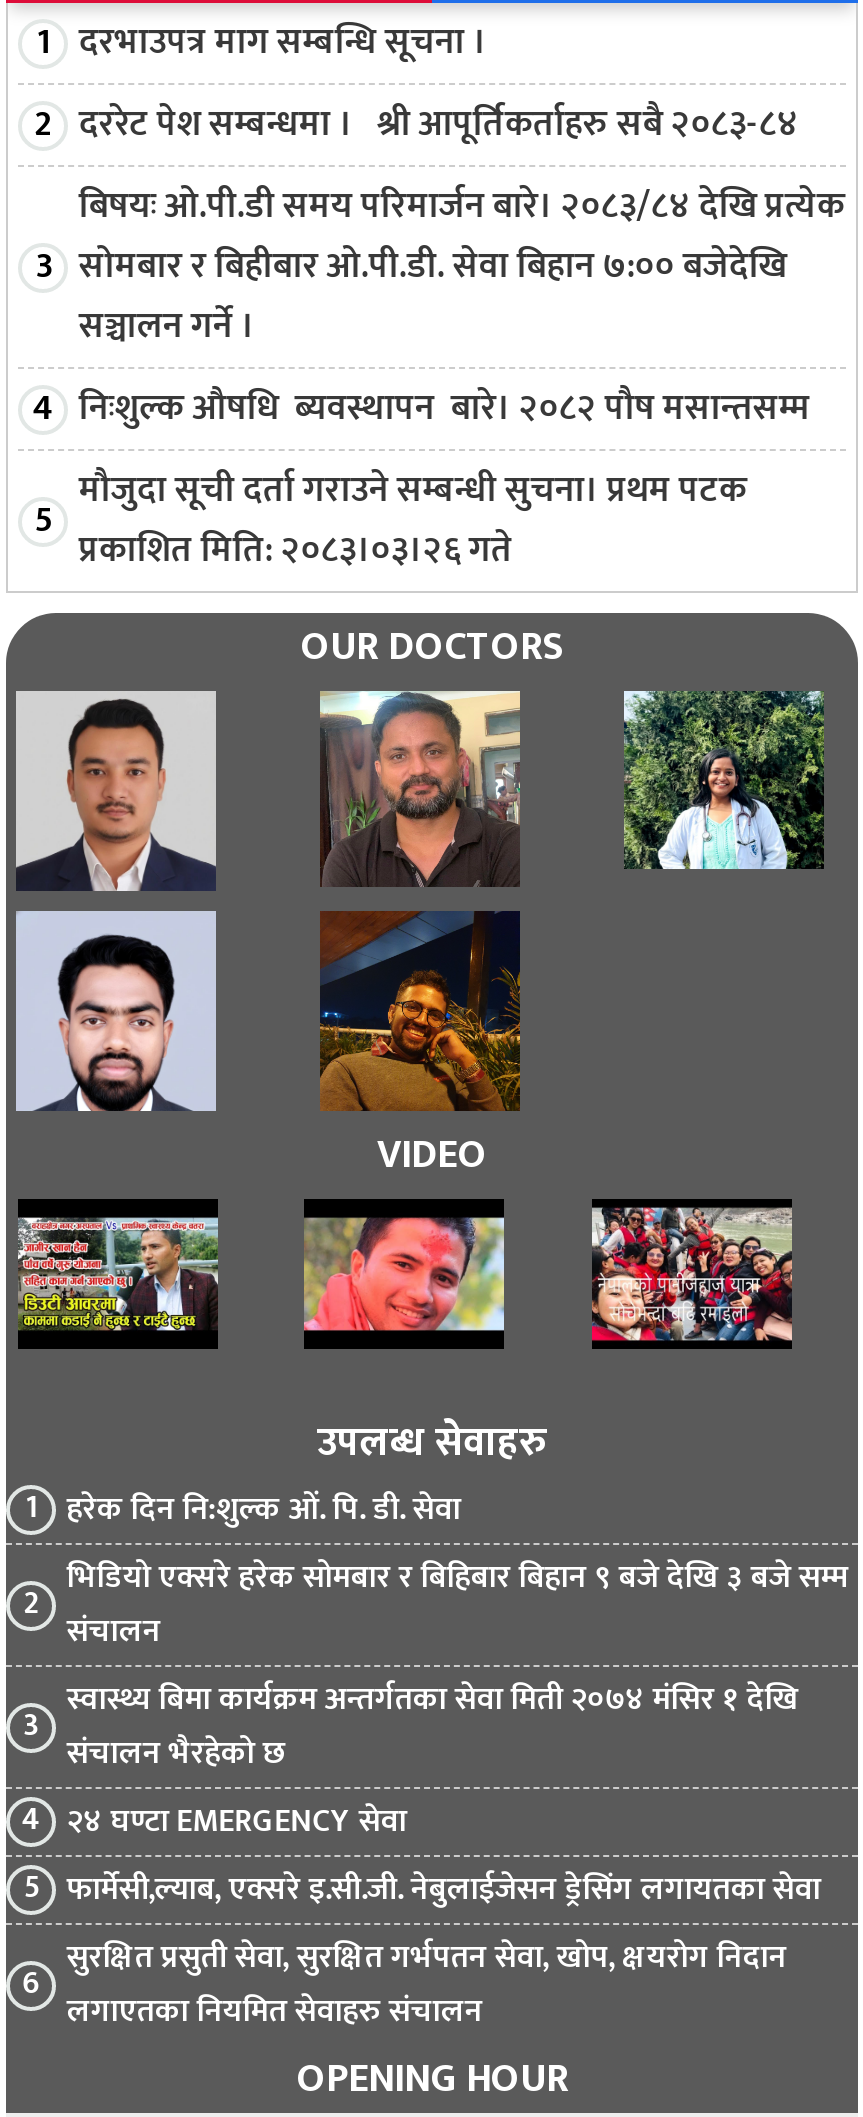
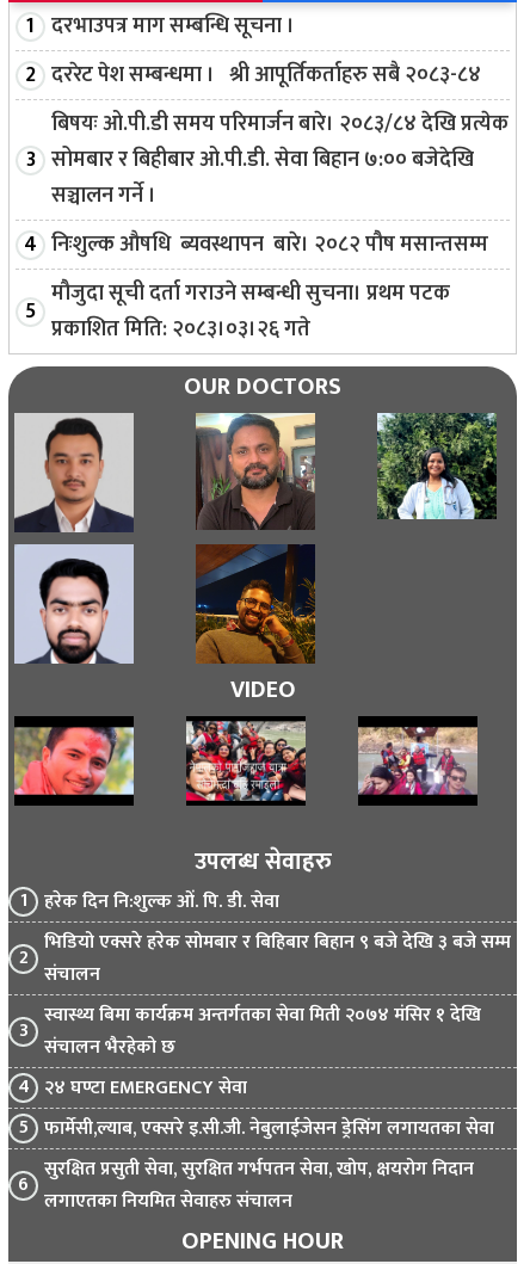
- [image]
+ [image]

- [image]
+ [image]

- [image]
+ [image]
